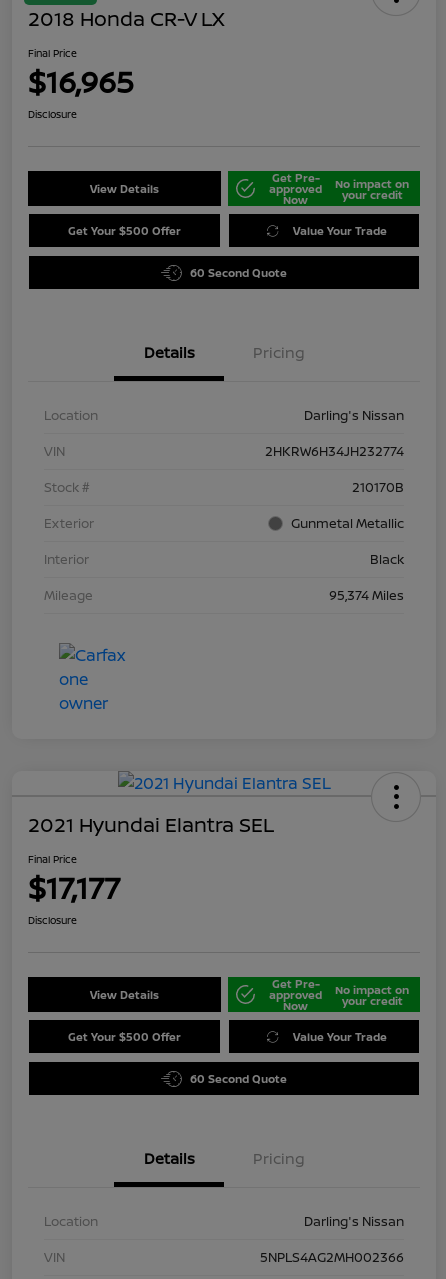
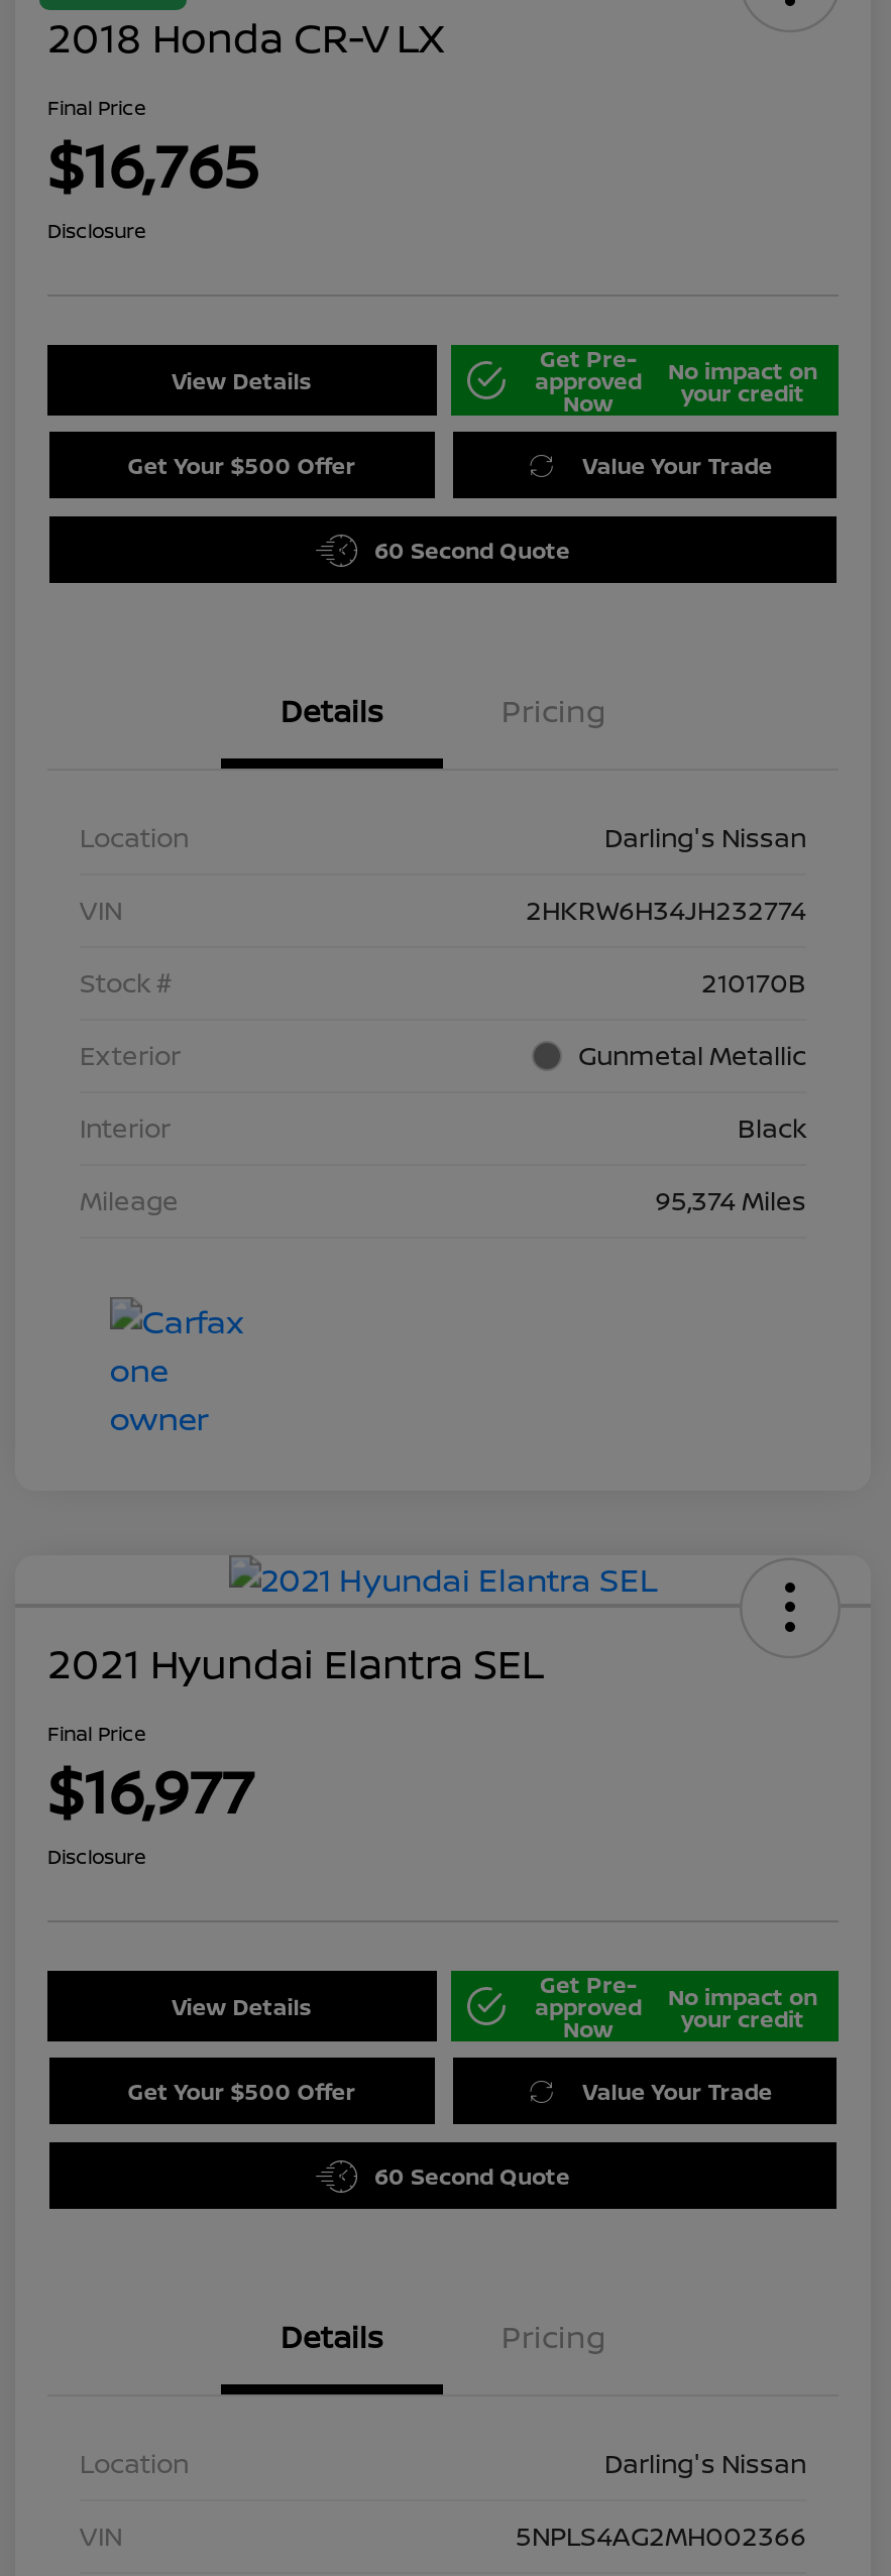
- $16,965
+ $16,765

- $17,177
+ $16,977
